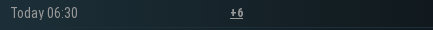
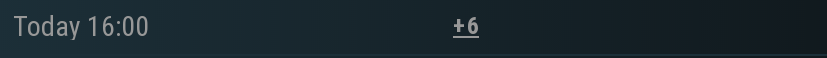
- Today 06:30
+ Today 16:00
